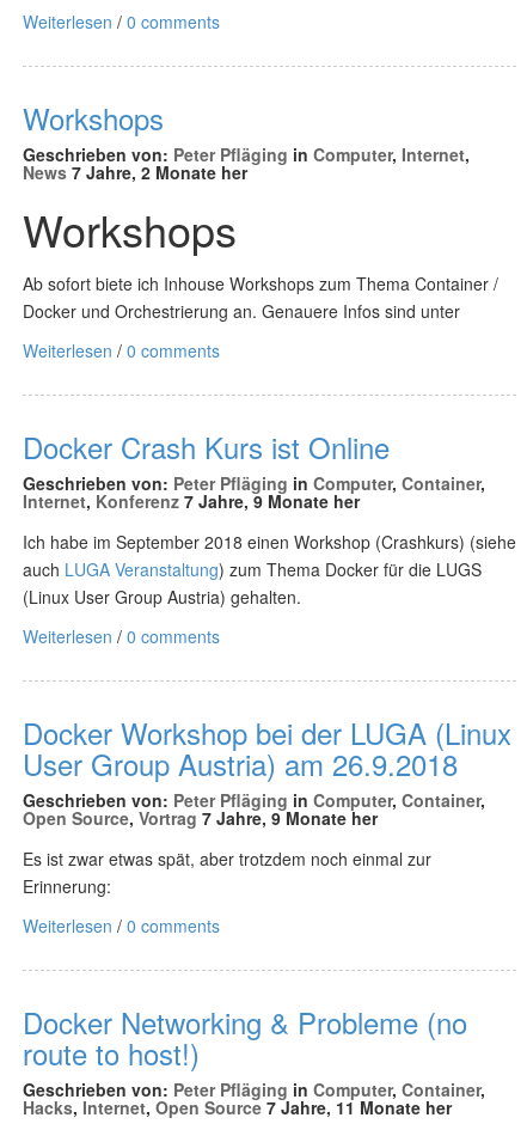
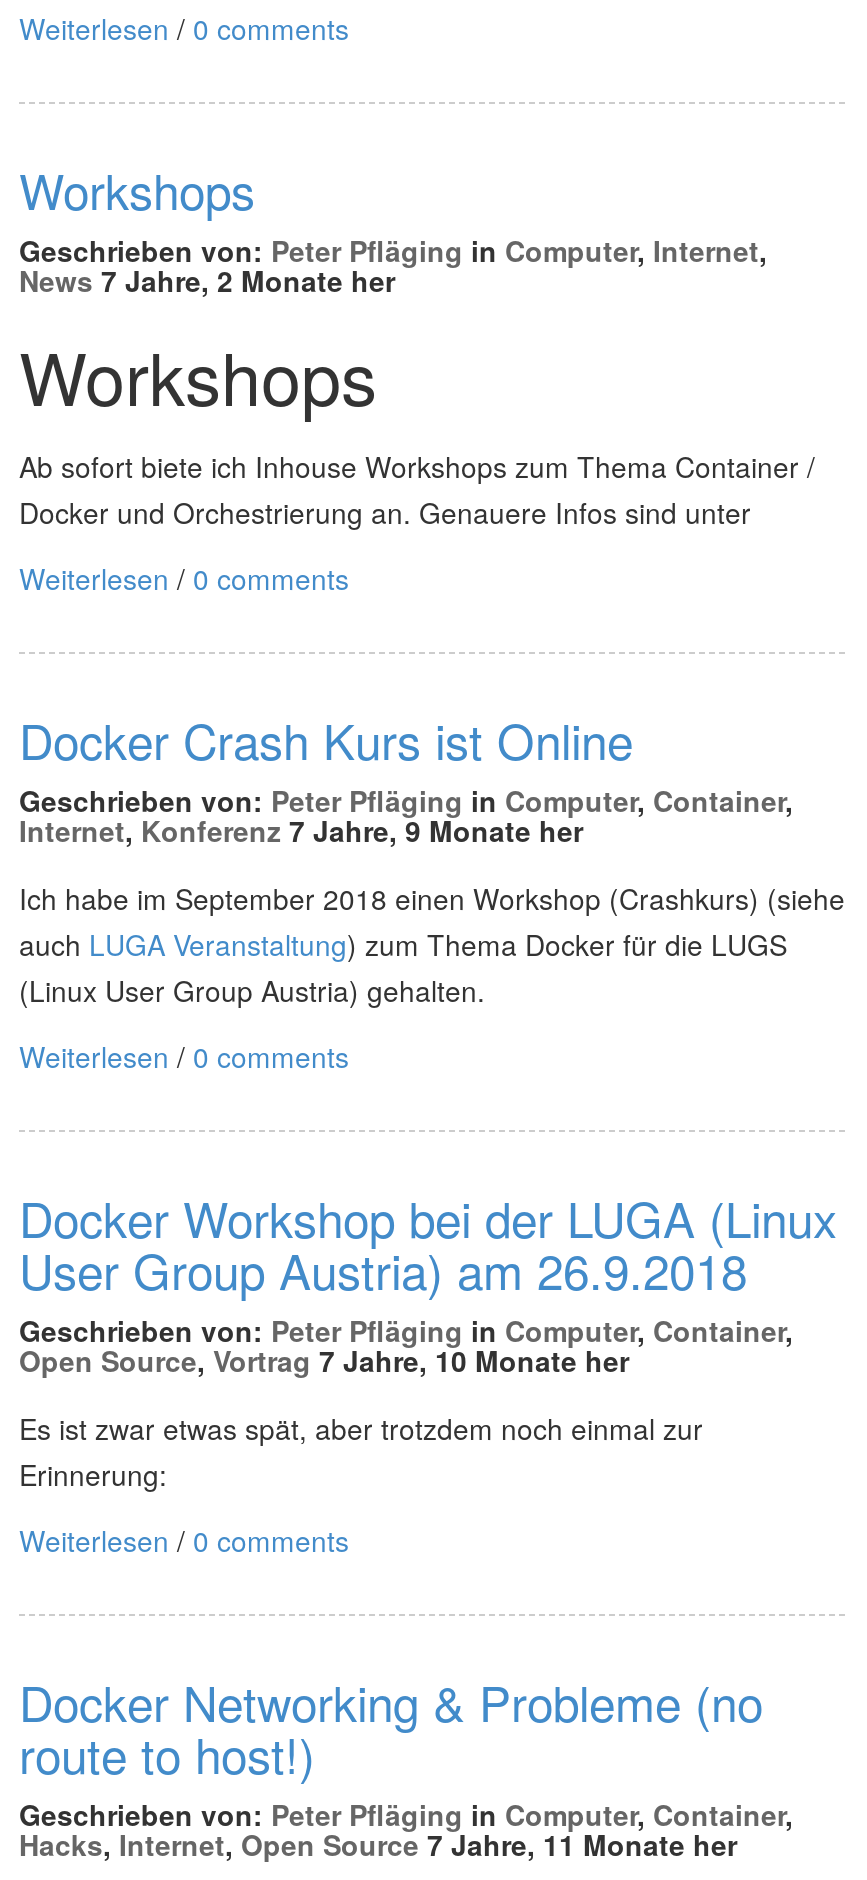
- Open Source,Vortrag7 Jahre, 9 Monate her
+ Open Source,Vortrag7 Jahre, 10 Monate her
